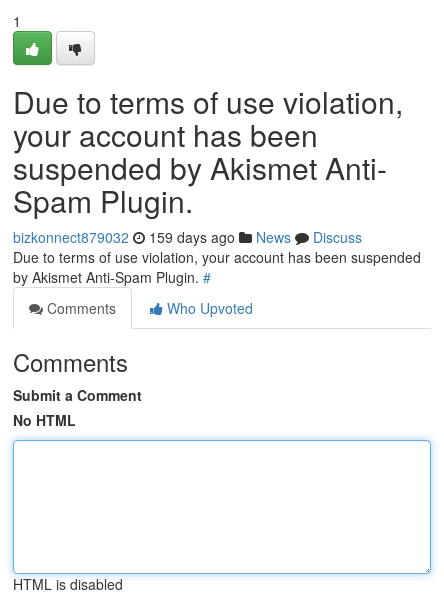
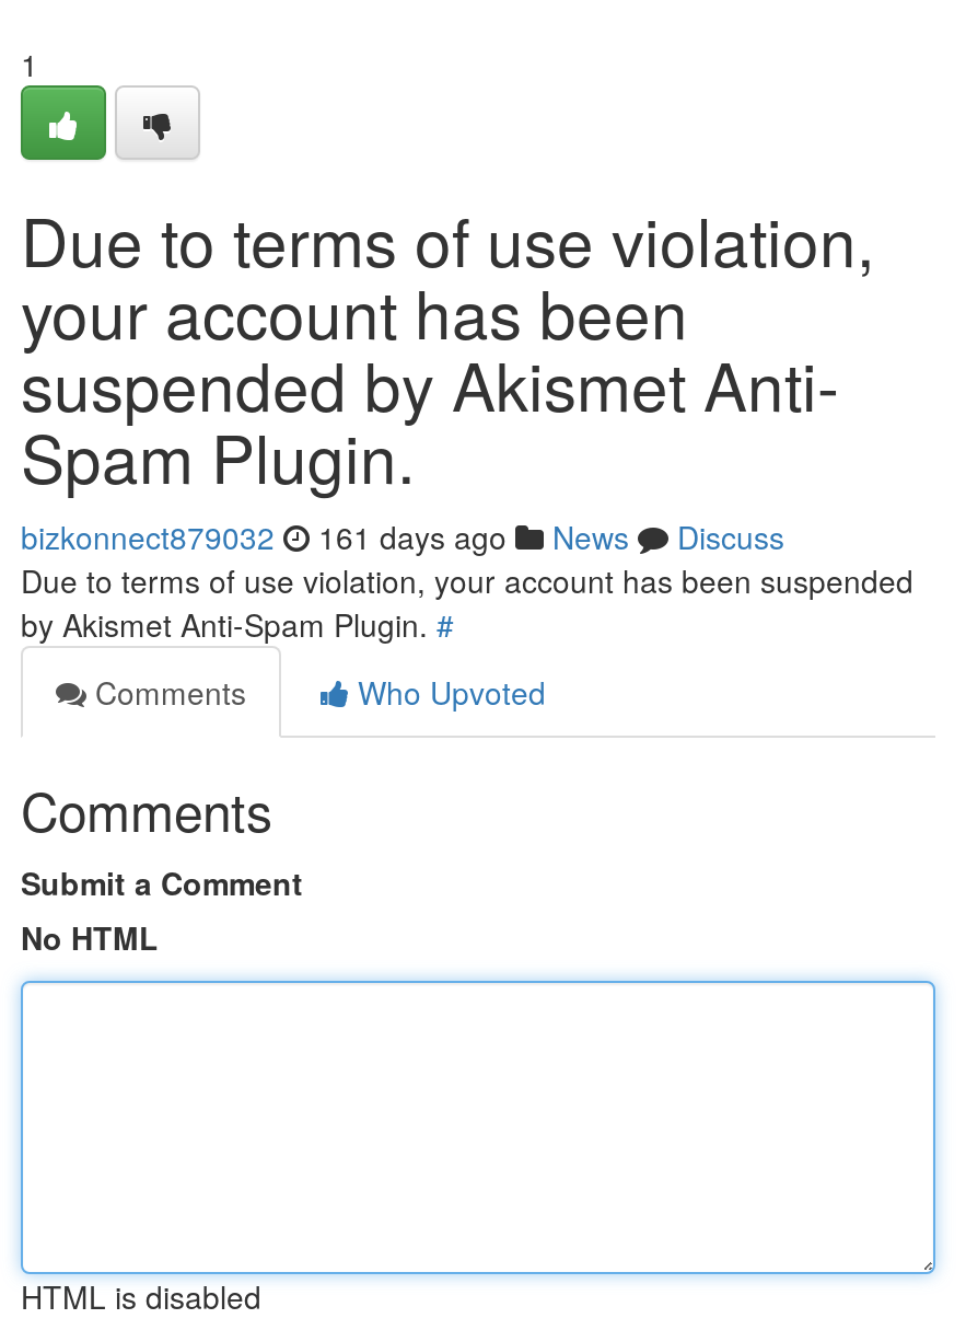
- bizkonnect879032 159 days ago News Discuss
+ bizkonnect879032 161 days ago News Discuss
